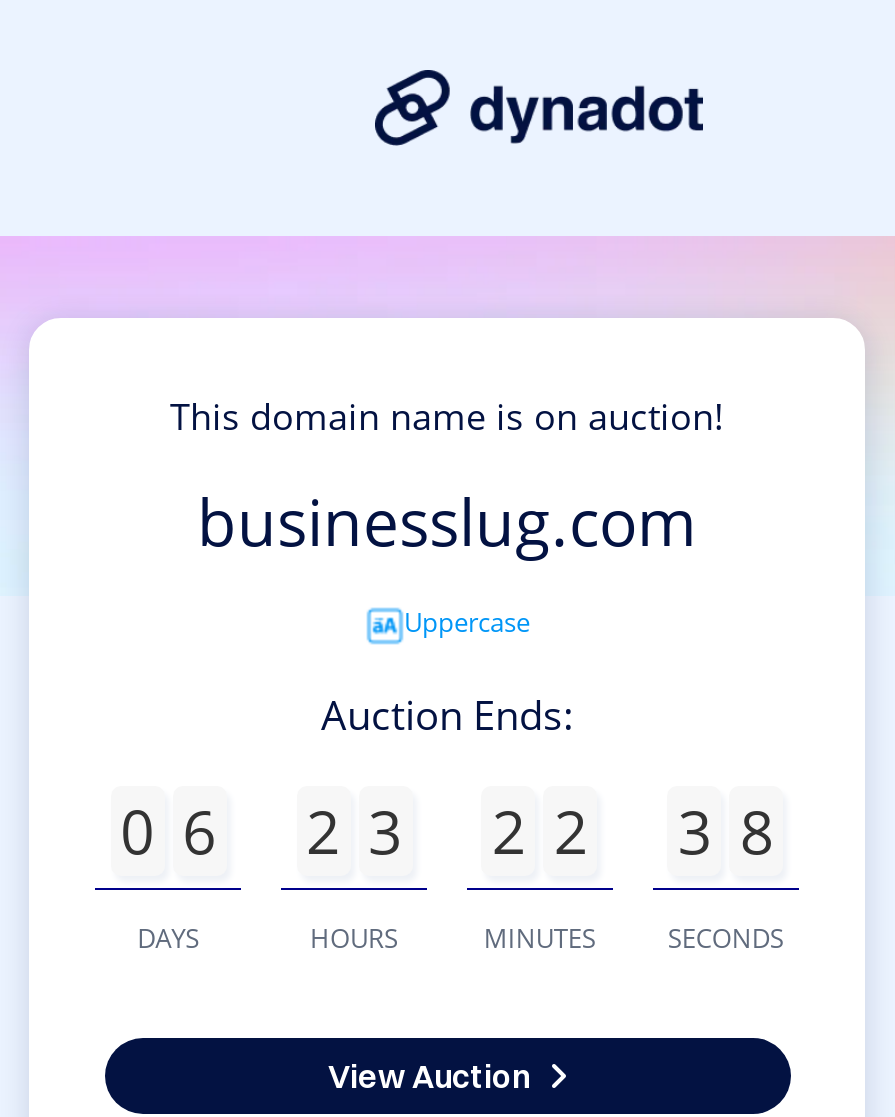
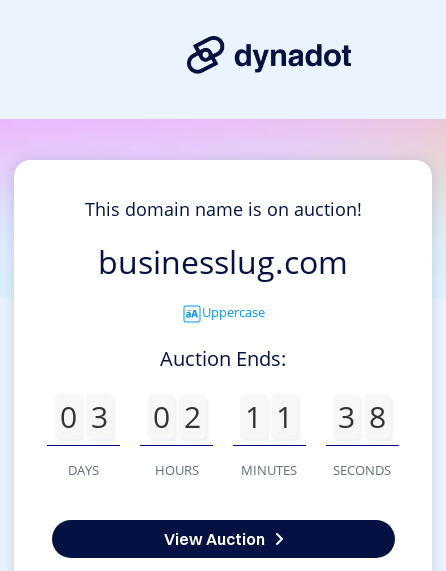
- 0 6
+ 0 3

- 2 3
+ 0 2

- 2 2
+ 1 1
